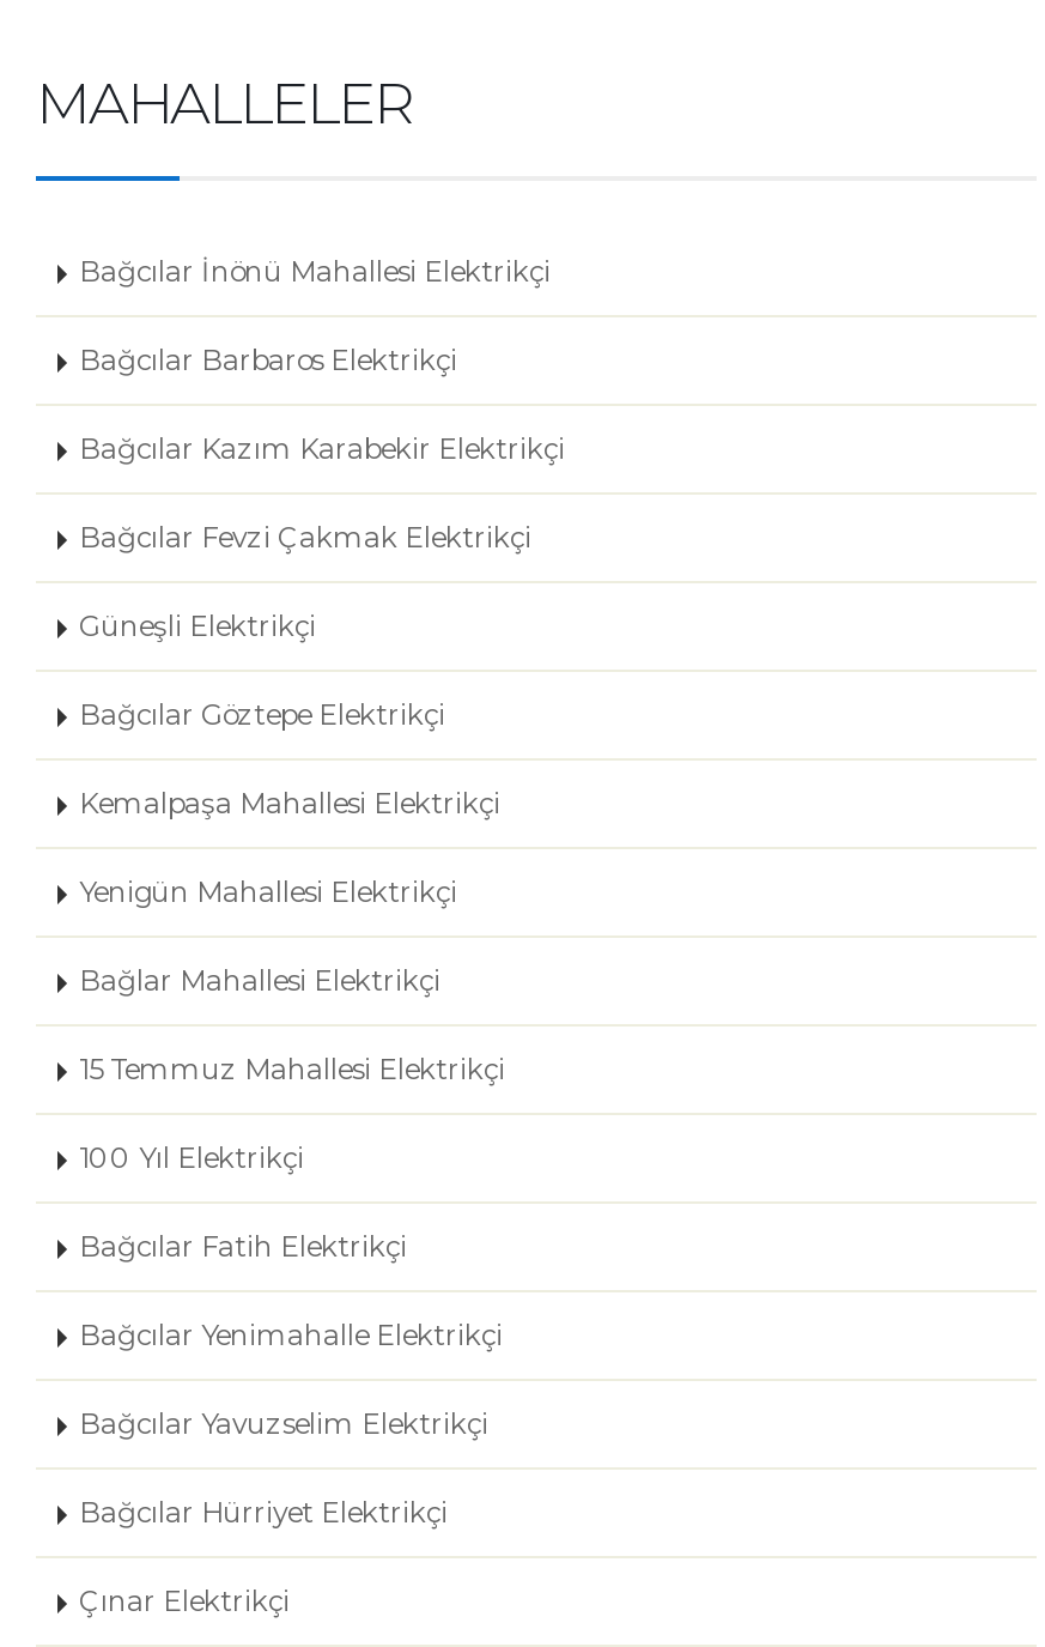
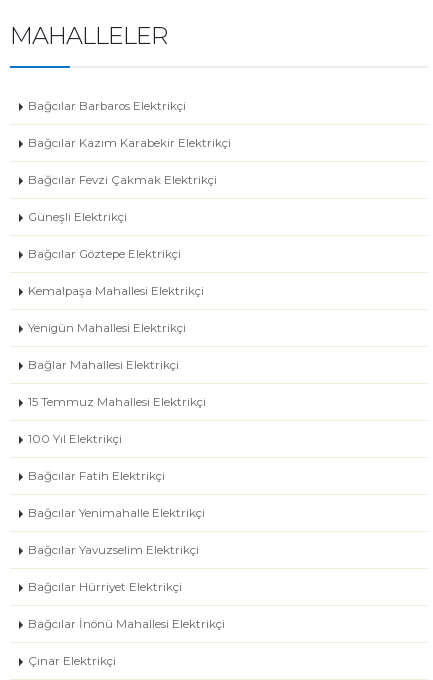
moved down: Bağcılar İnönü Mahallesi Elektrikçi

moved up: Bağcılar Barbaros Elektrikçi | Bağcılar Kazım Karabekir Elektrikçi | Bağcılar Fevzi Çakmak Elektrikçi | ... | Bağcılar Yavuzselim Elektrikçi | Bağcılar Hürriyet Elektrikçi
